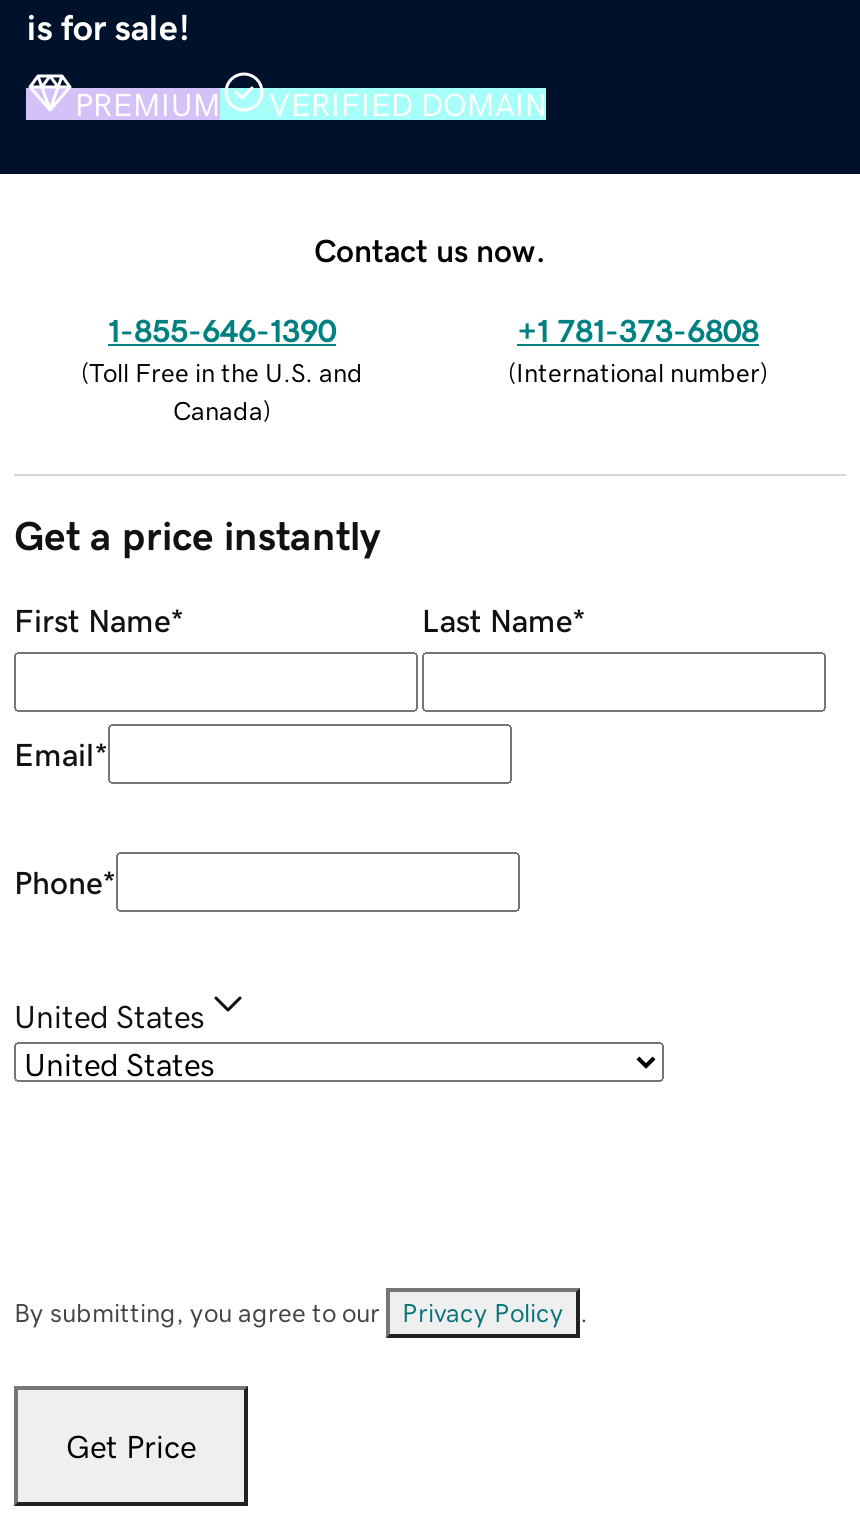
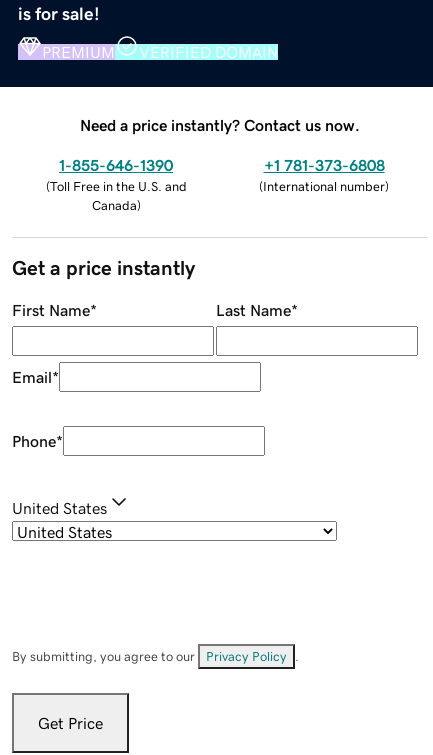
- Contact us now.
+ Need a price instantly? Contact us now.
